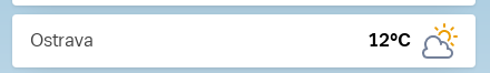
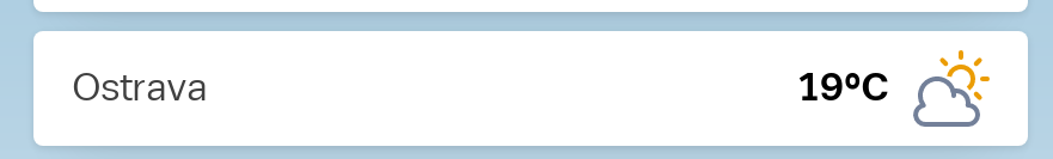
- 12°C
+ 19°C
